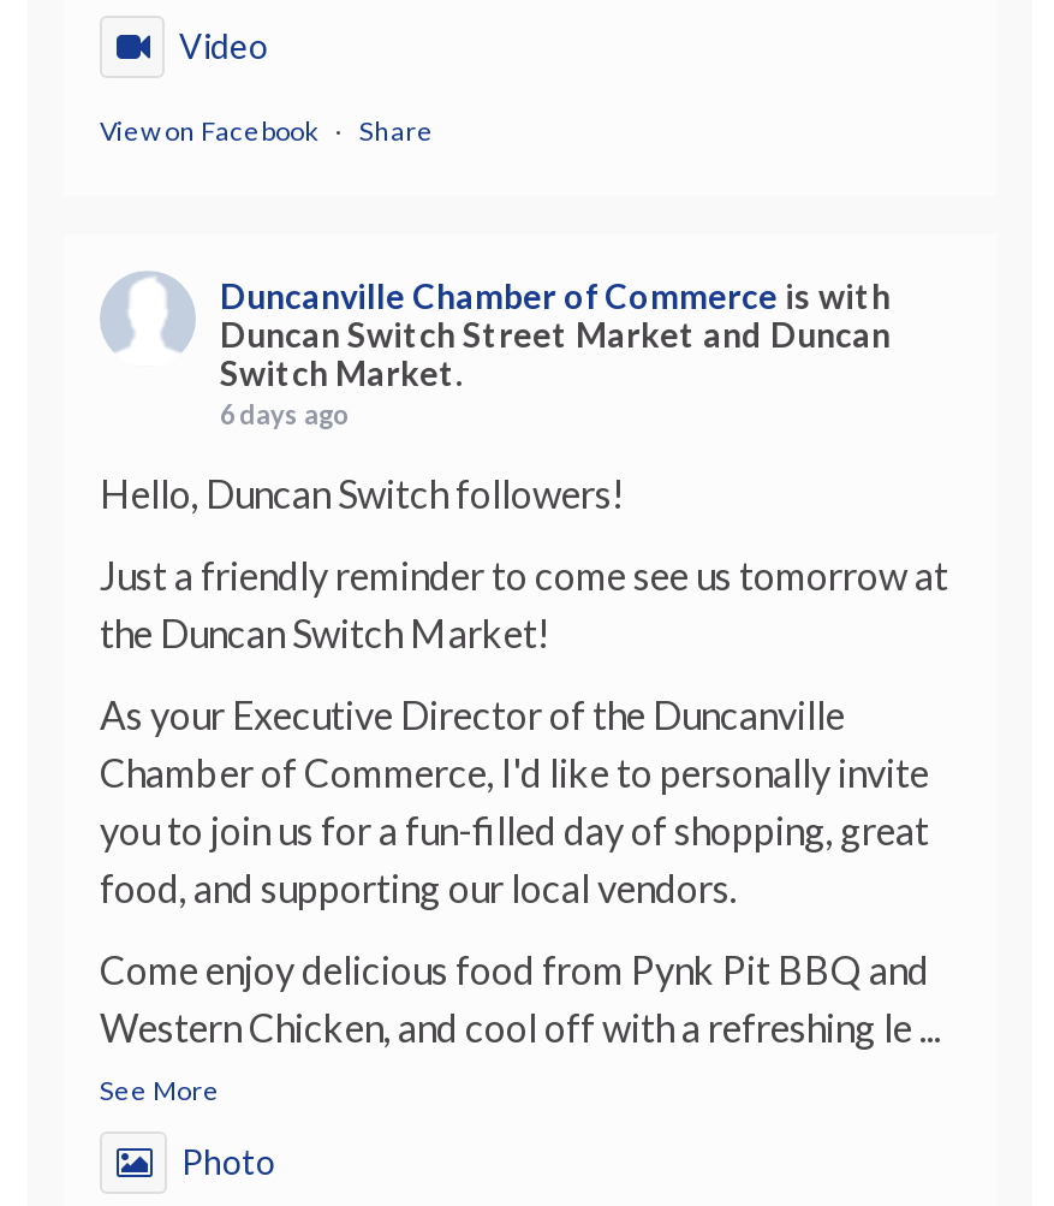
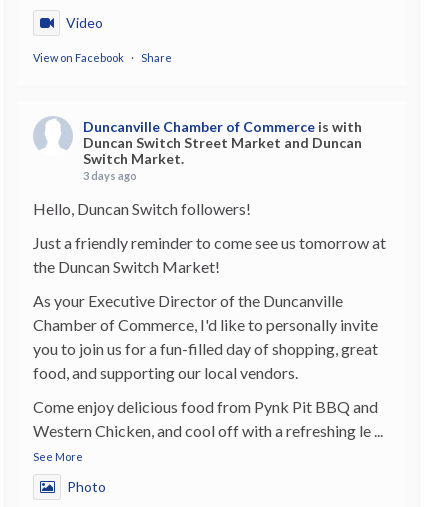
- 6 days ago
+ 3 days ago
